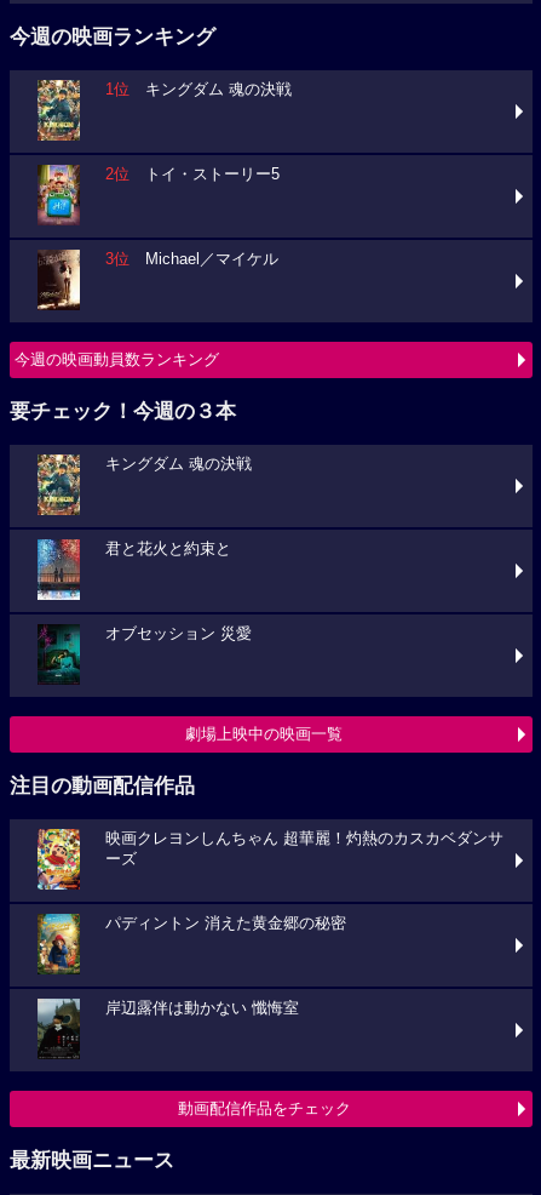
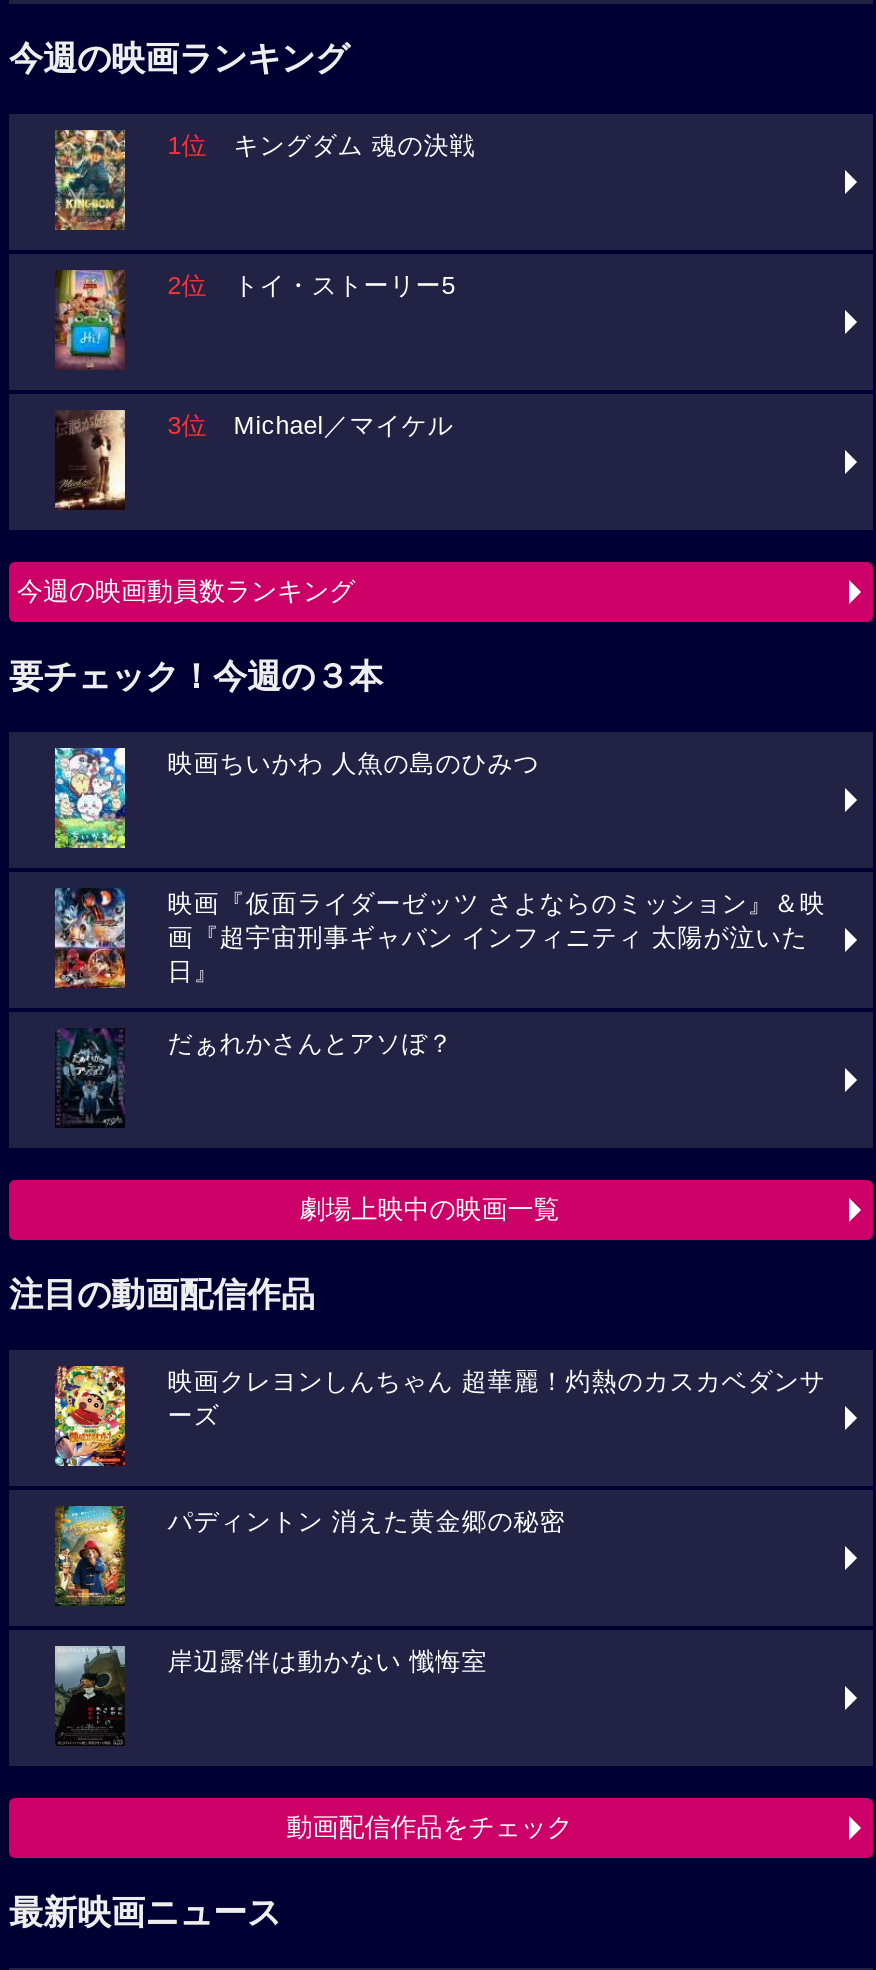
- [image]
- キングダム 魂の決戦
+ [image]
+ 映画ちいかわ 人魚の島のひみつ

- [image]
- 君と花火と約束と
+ [image]
+ 映画『仮面ライダーゼッツ さよならのミッション』＆映
+ 画『超宇宙刑事ギャバン インフィニティ 太陽が泣いた
+ 日』

- [image]
- オブセッション 災愛
+ [image]
+ だぁれかさんとアソぼ？
